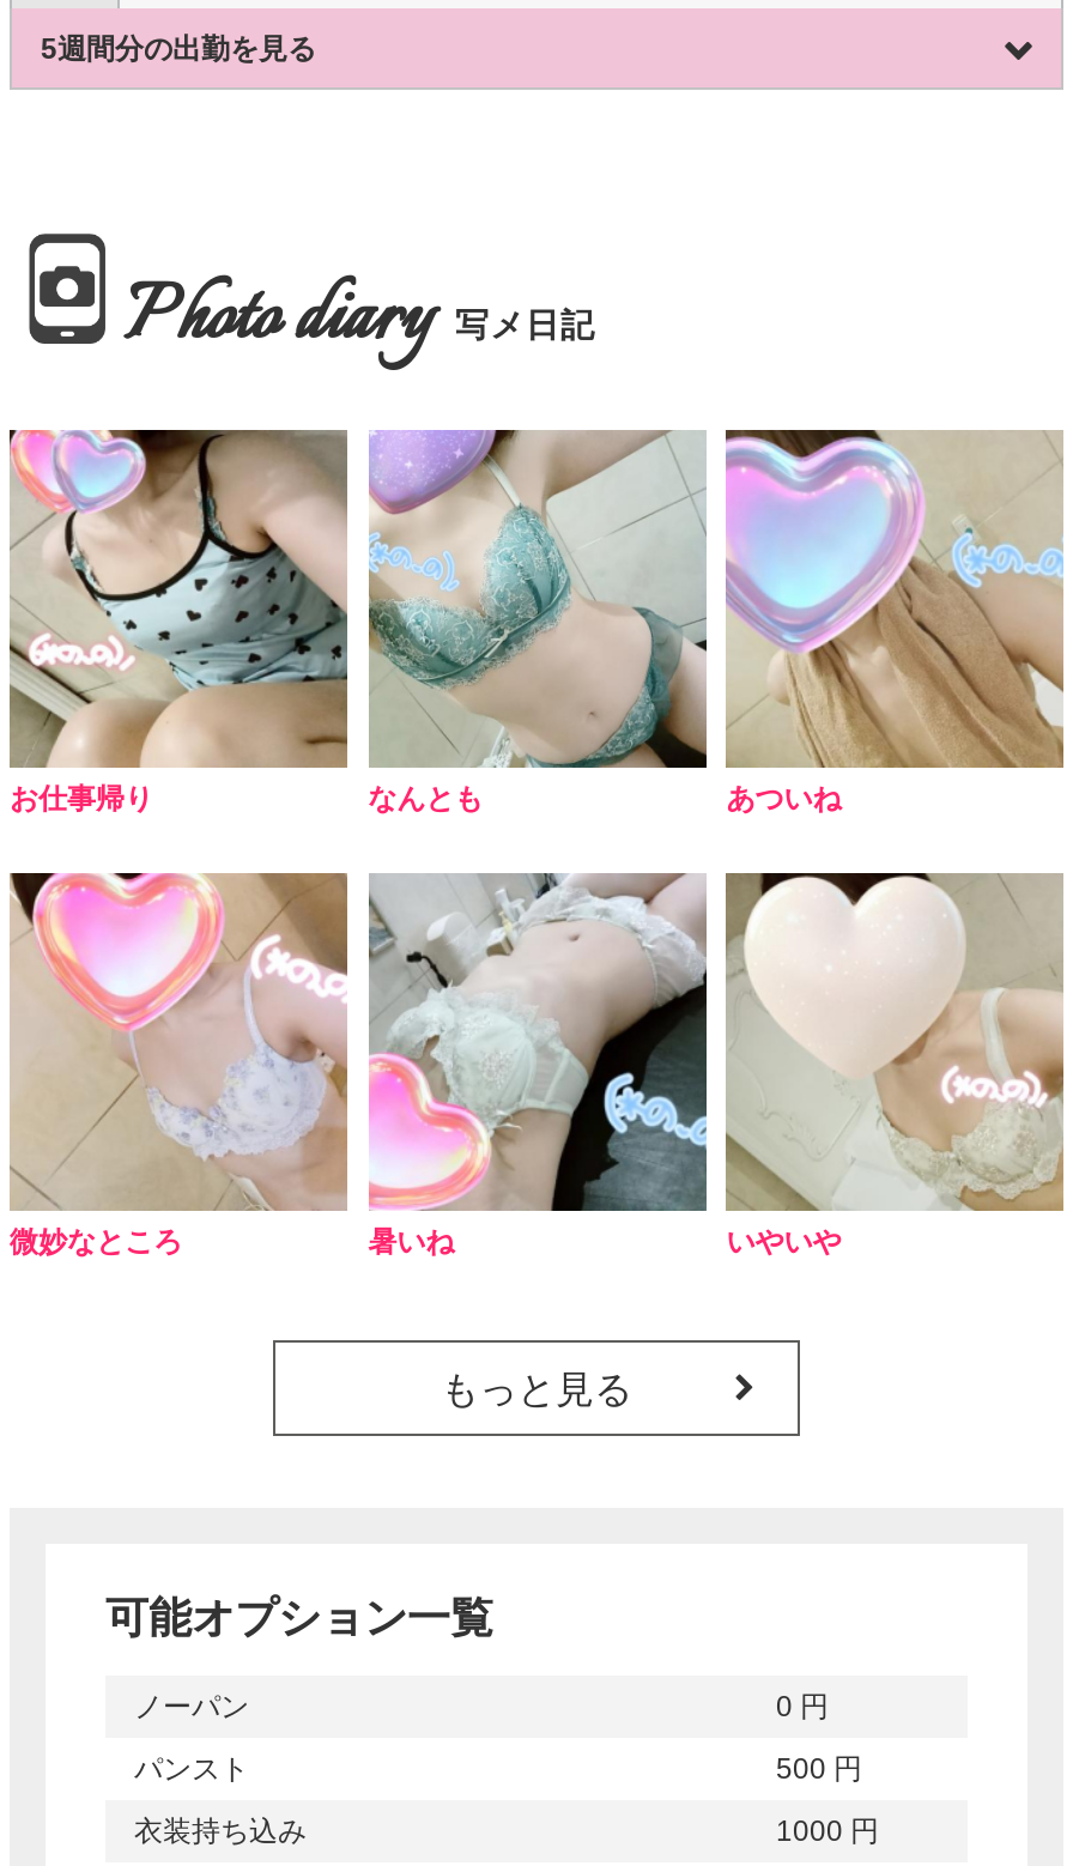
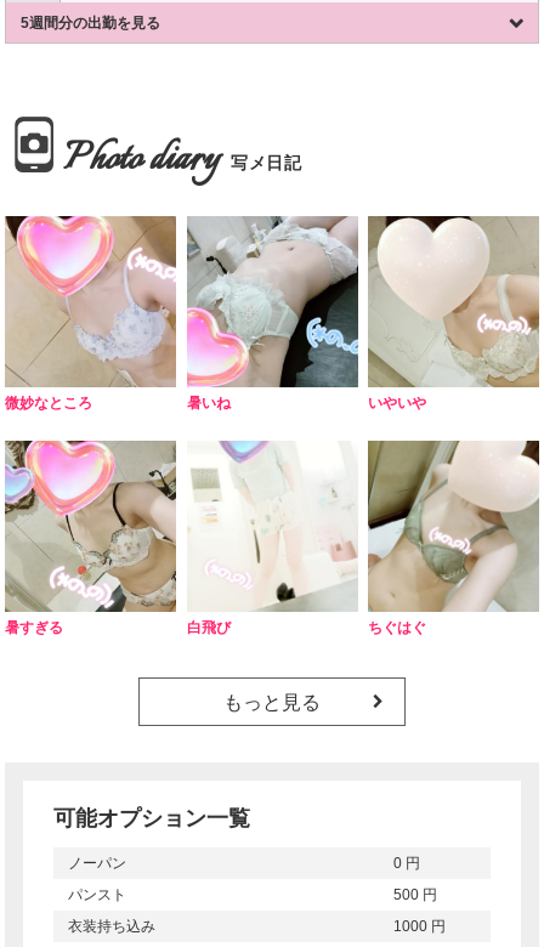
- [image]
- お仕事帰り
- なんとも
- あついね

- [image]

- [image]

moved up: [image] | 微妙なところ | 暑いね | いやいや

+ [image]
+ 暑すぎる
+ 白飛び
+ ちぐはぐ

+ [image]

+ [image]
